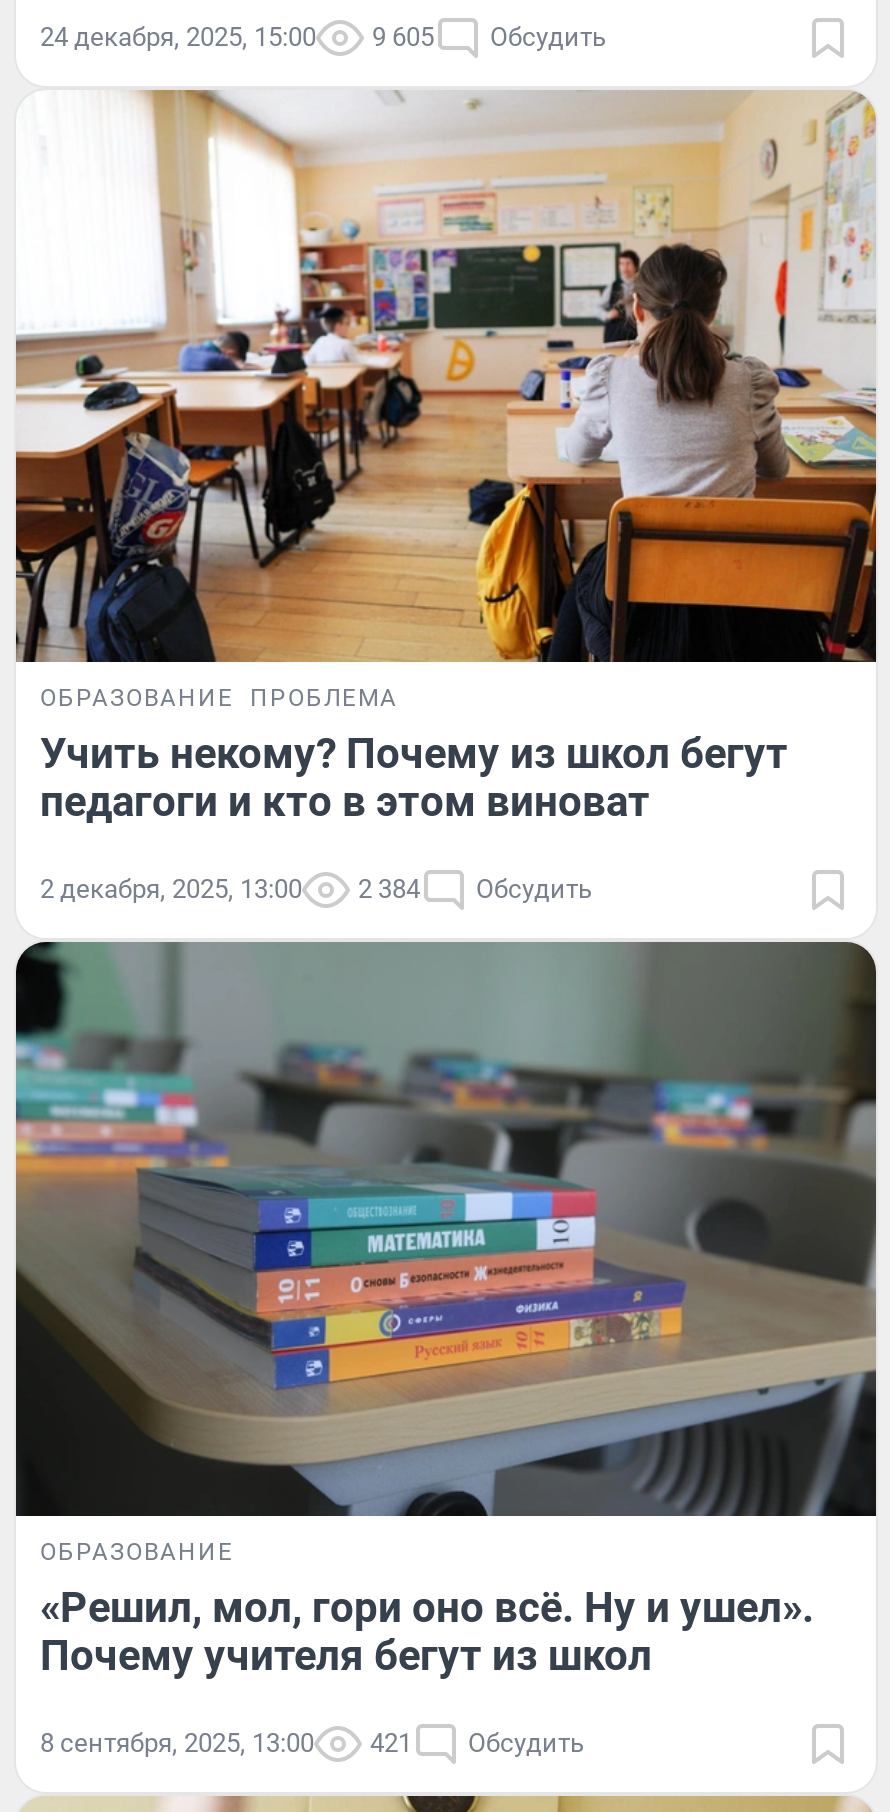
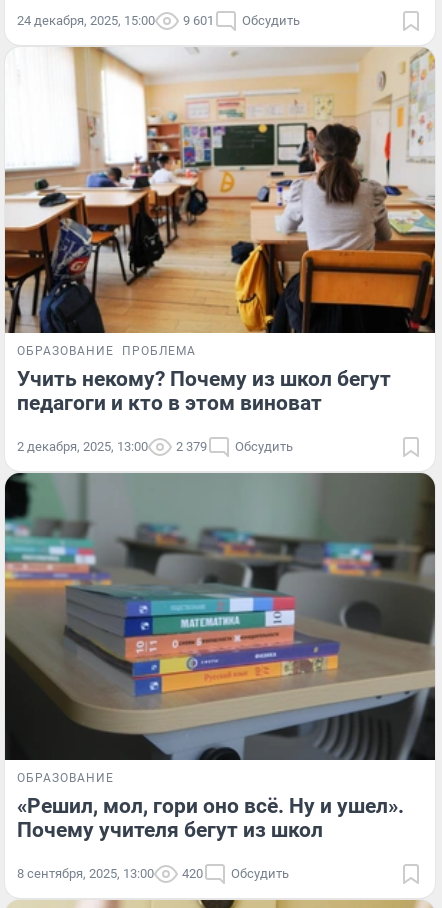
- 24 декабря, 2025, 15:00 9 605 Обсудить
+ 24 декабря, 2025, 15:00 9 601 Обсудить

- 2 декабря, 2025, 13:00 2 384 Обсудить
+ 2 декабря, 2025, 13:00 2 379 Обсудить

- 8 сентября, 2025, 13:00 421 Обсудить
+ 8 сентября, 2025, 13:00 420 Обсудить
